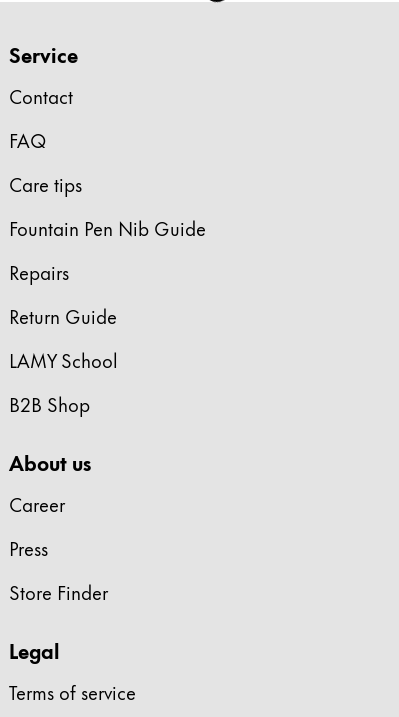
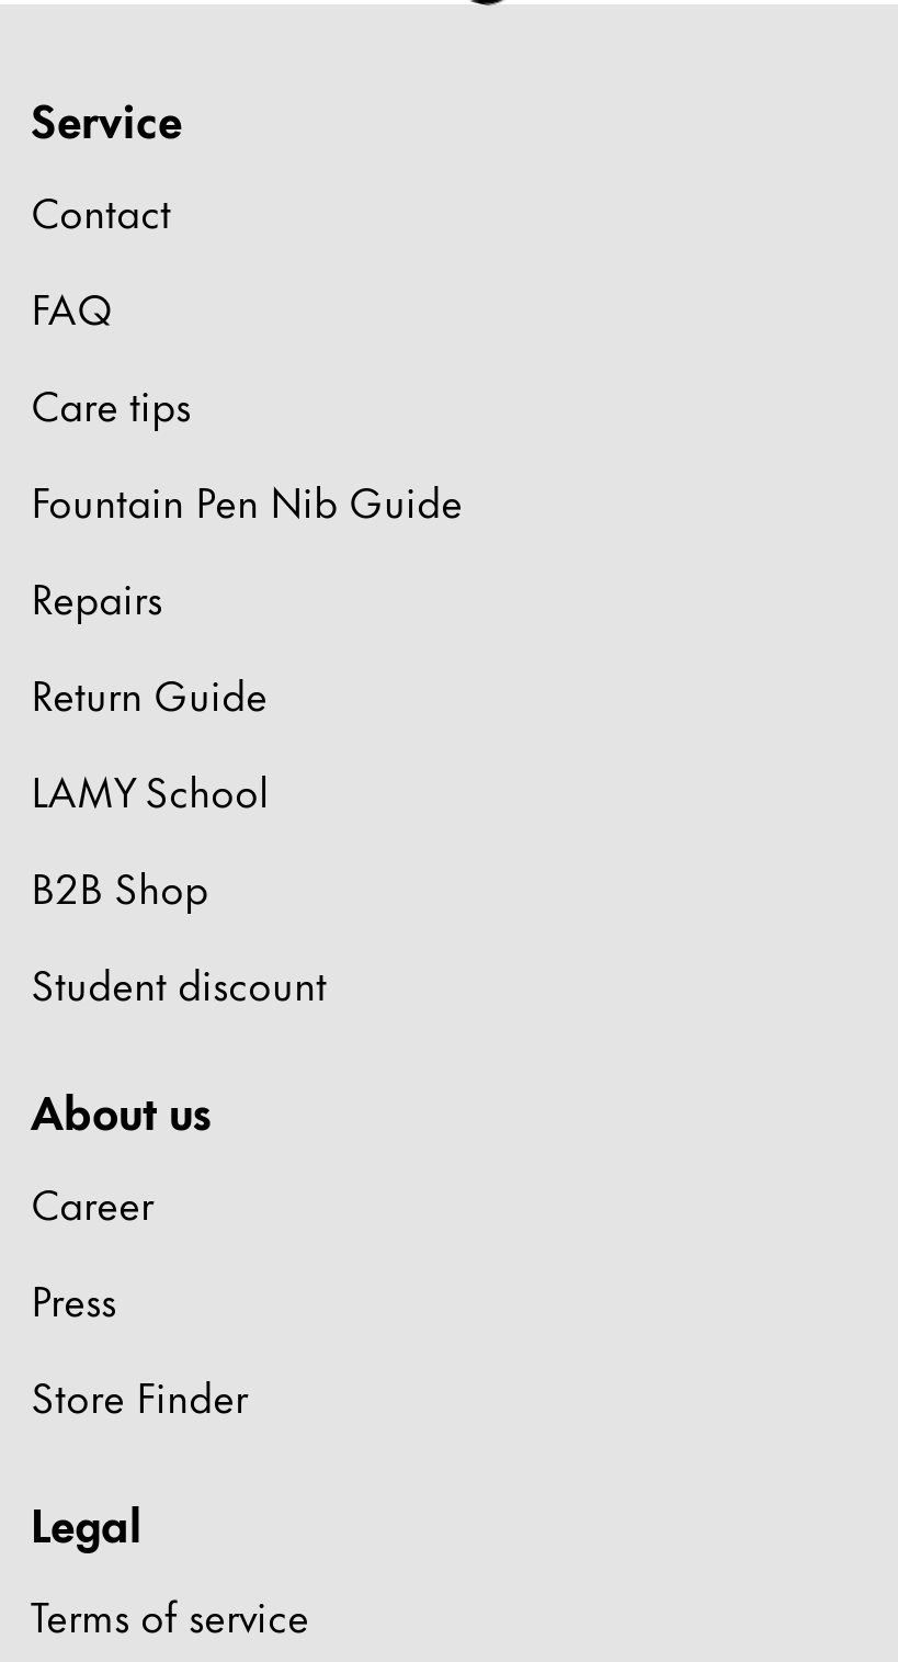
+ Student discount
